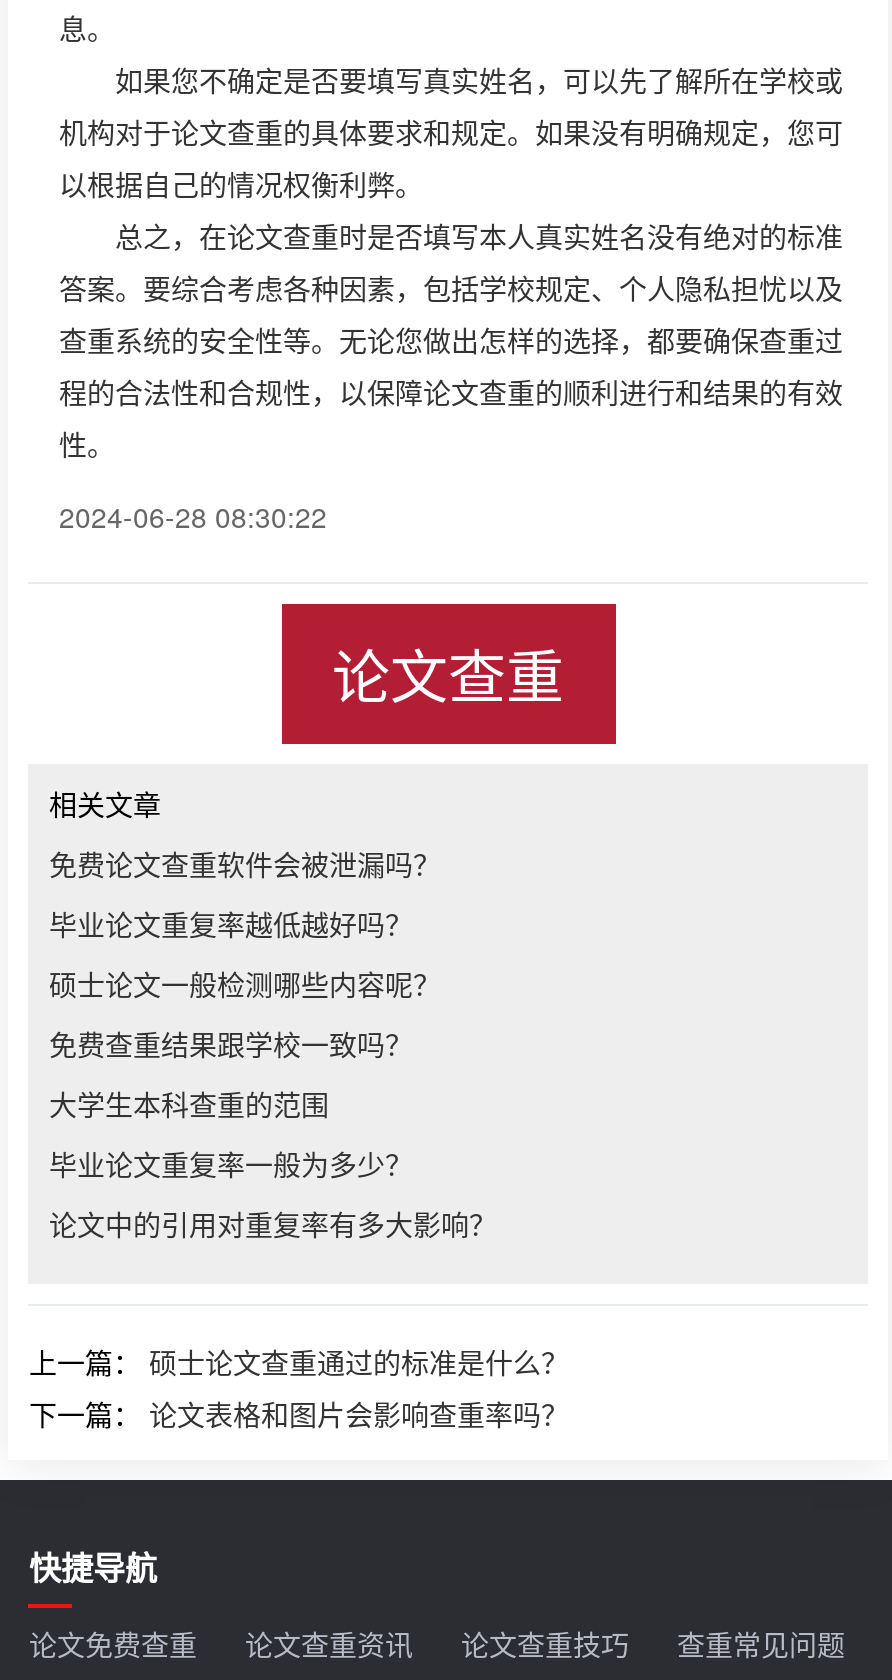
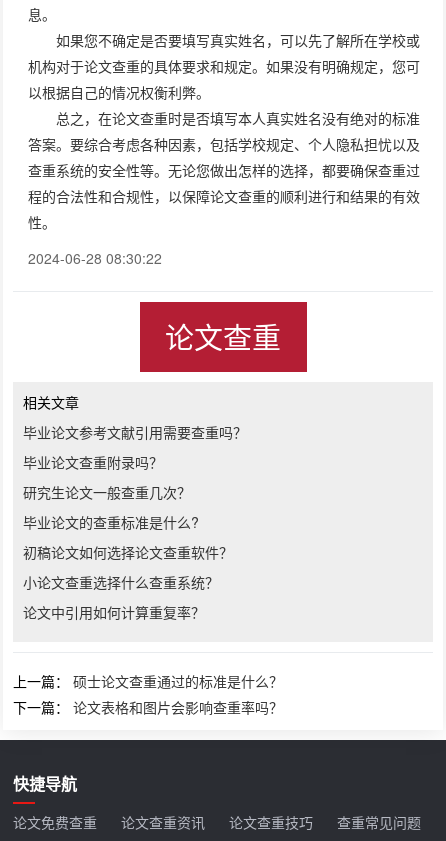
- 免费论文查重软件会被泄漏吗？
+ 毕业论文参考文献引用需要查重吗？

- 毕业论文重复率越低越好吗？
+ 毕业论文查重附录吗？

- 硕士论文一般检测哪些内容呢？
+ 研究生论文一般查重几次？

- 免费查重结果跟学校一致吗？
+ 毕业论文的查重标准是什么?

- 大学生本科查重的范围
+ 初稿论文如何选择论文查重软件？

- 毕业论文重复率一般为多少？
+ 小论文查重选择什么查重系统？

- 论文中的引用对重复率有多大影响？
+ 论文中引用如何计算重复率？
